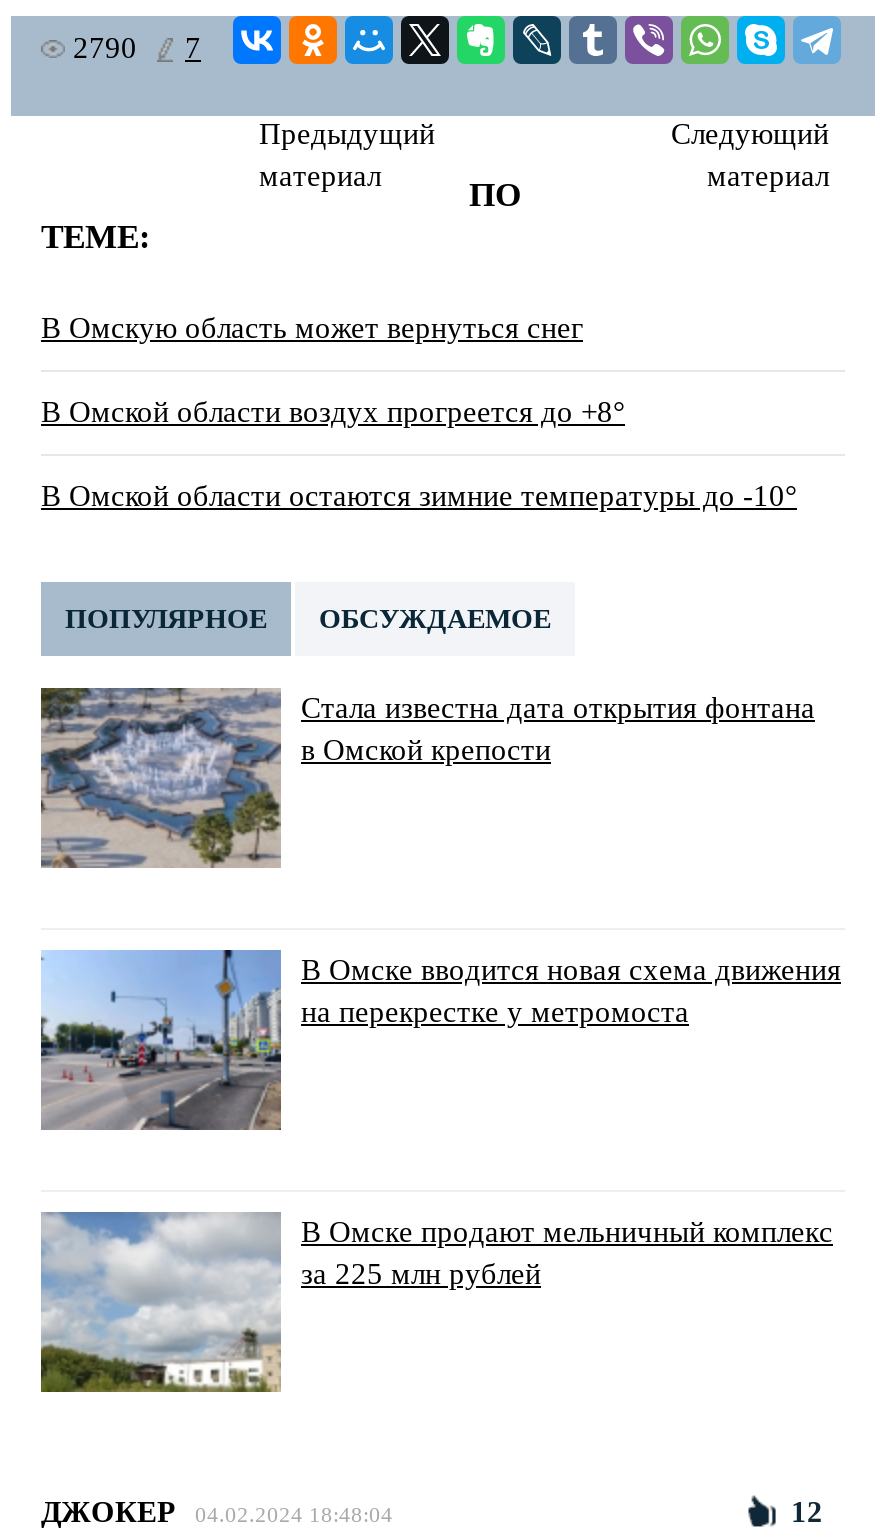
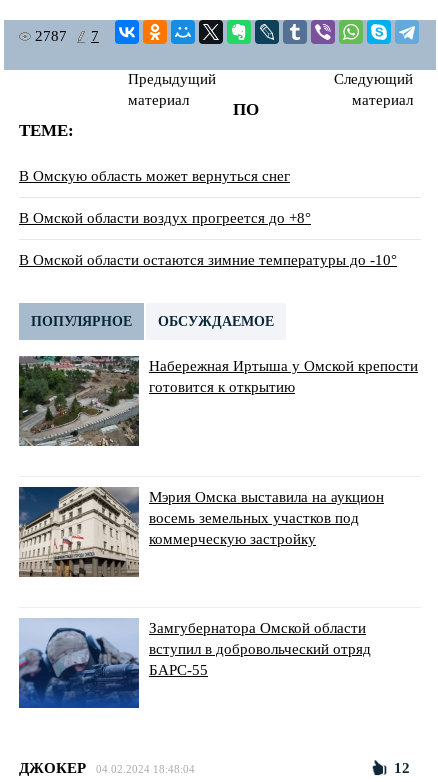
- 2790 7
+ 2787 7

- [image]
- Стала известна дата открытия фонтана
- в Омской крепости
+ [image]
+ Набережная Иртыша у Омской крепости
+ готовится к открытию

- [image]
- В Омске вводится новая схема движения
- на перекрестке у метромоста
+ [image]
+ Мэрия Омска выставила на аукцион
+ восемь земельных участков под
+ коммерческую застройку

- [image]
- В Омске продают мельничный комплекс
- за 225 млн рублей
+ [image]
+ Замгубернатора Омской области
+ вступил в добровольческий отряд
+ БАРС-55
